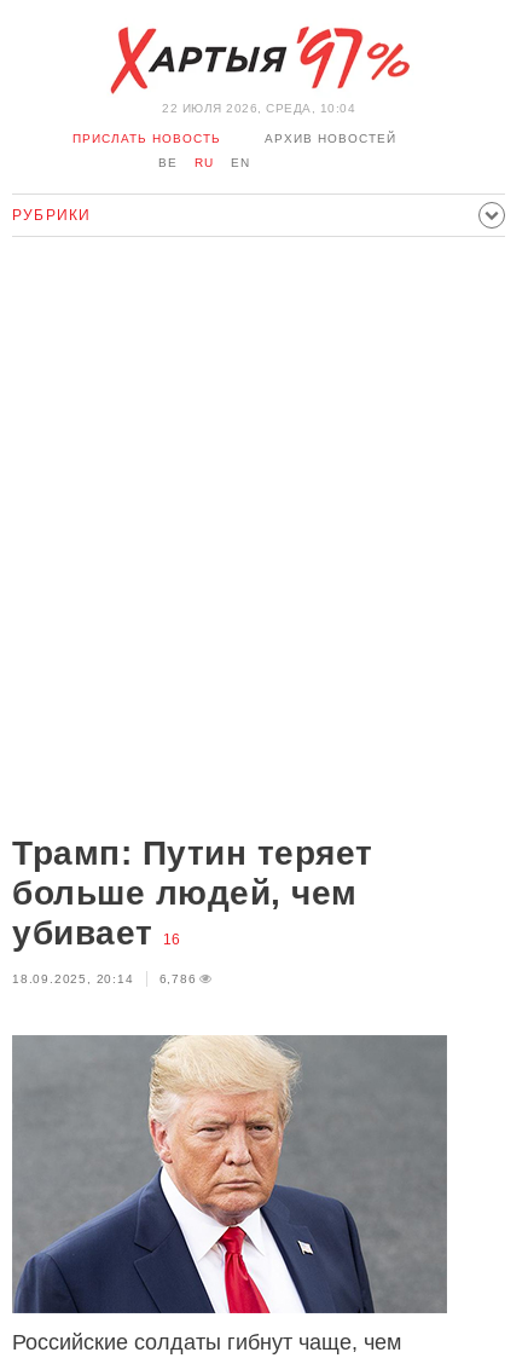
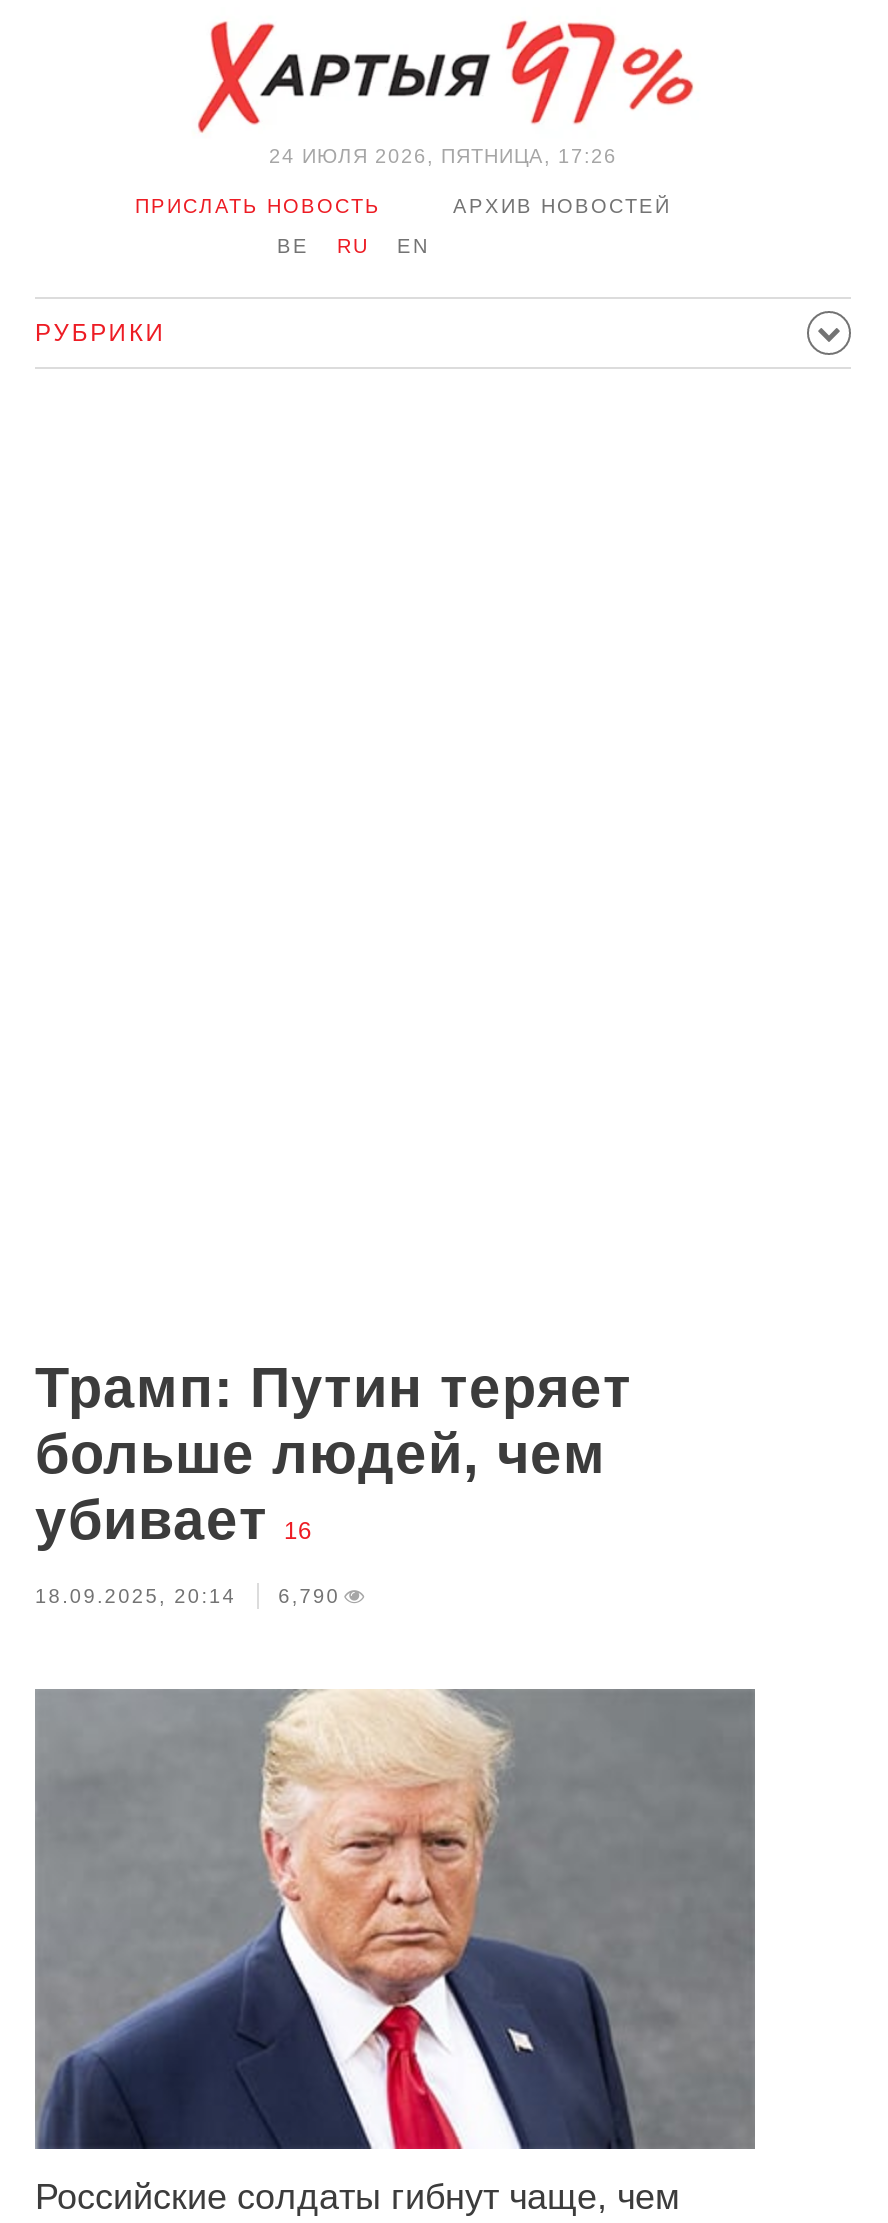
- 22 ИЮЛЯ 2026, СРЕДА, 10:04
+ 24 ИЮЛЯ 2026, ПЯТНИЦА, 17:26

- 18.09.2025, 20:14 6,786
+ 18.09.2025, 20:14 6,790
